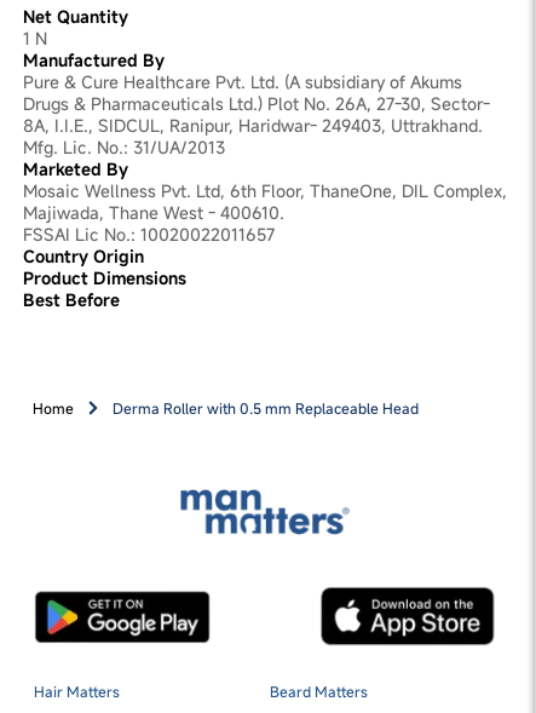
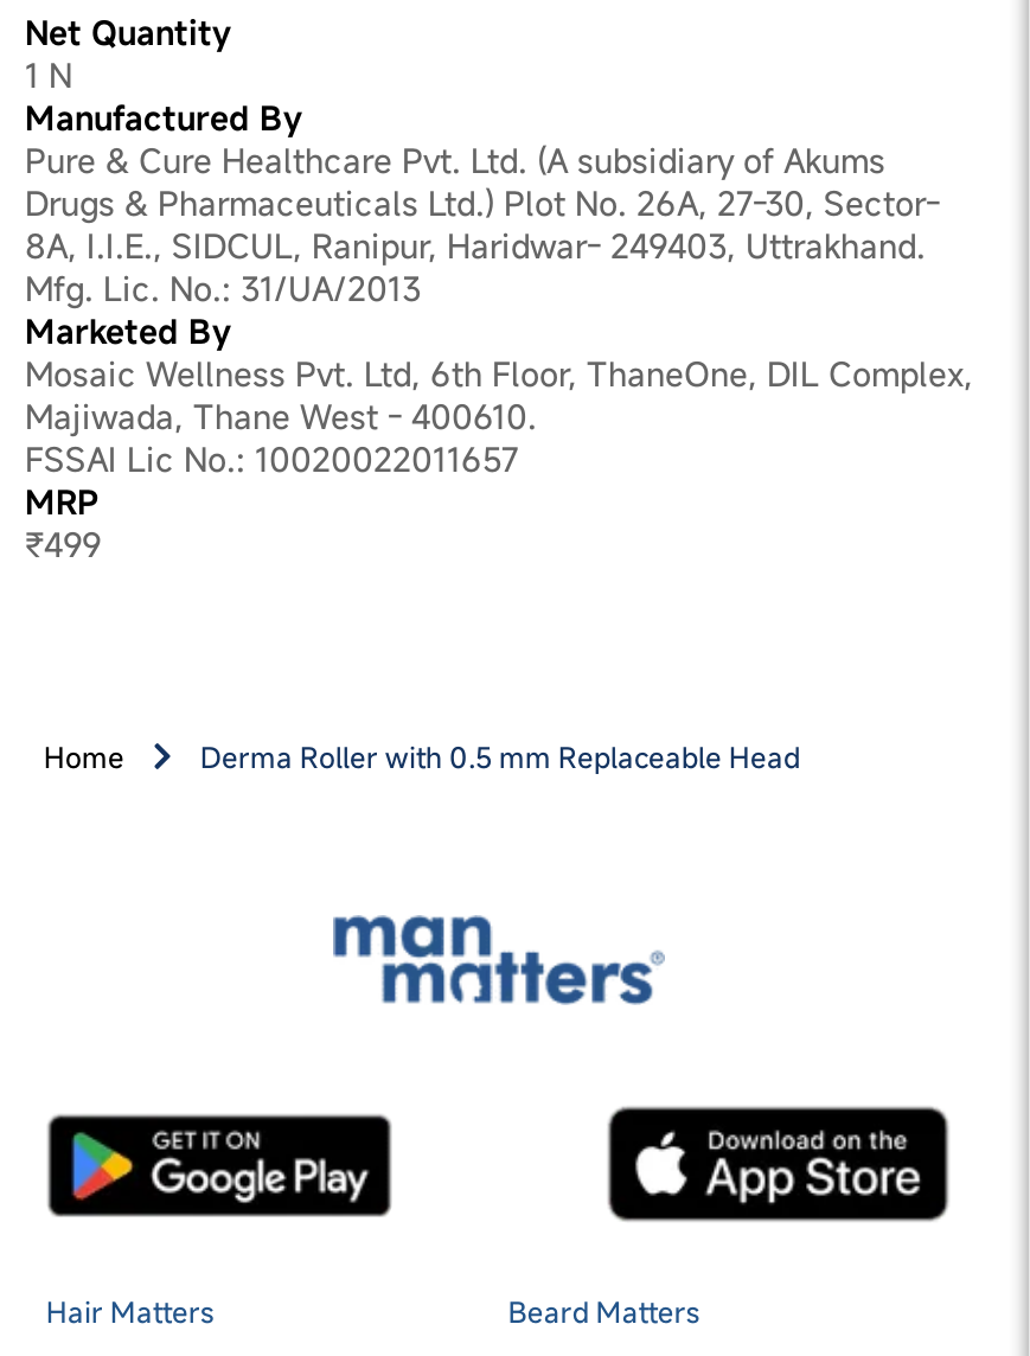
- Country Origin
- Product Dimensions
- Best Before
+ MRP
+ ₹499
